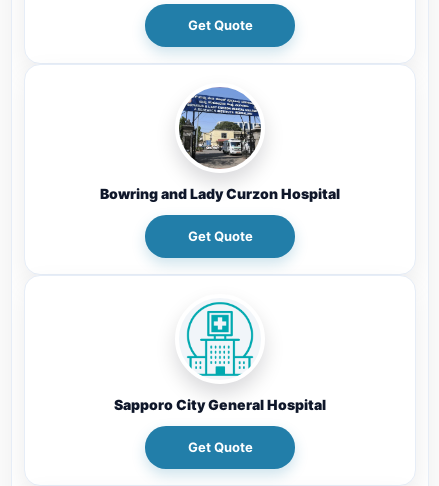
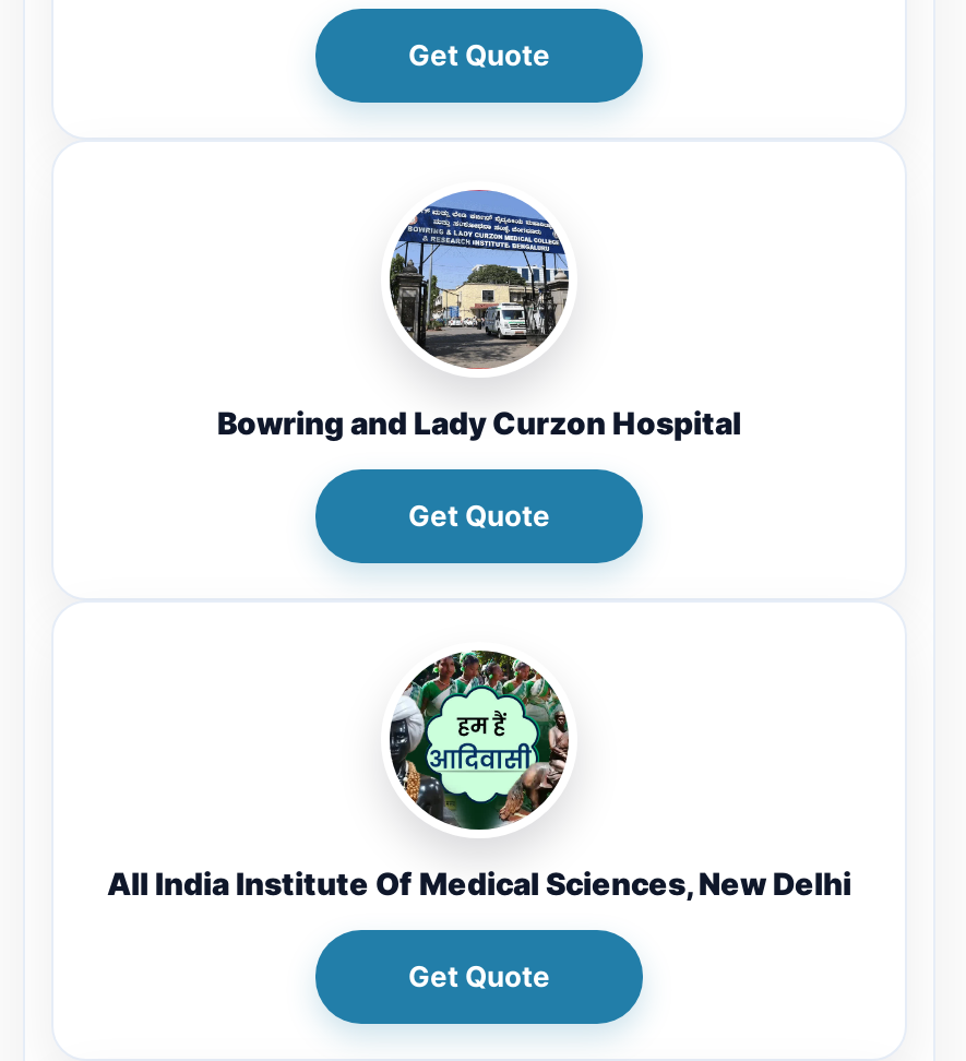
- [image]
- Sapporo City General Hospital
+ [image]
+ All India Institute Of Medical Sciences, New Delhi
